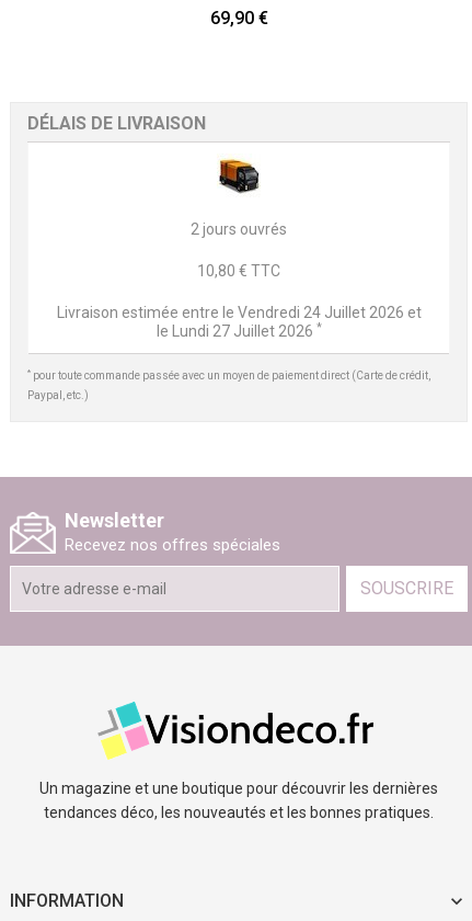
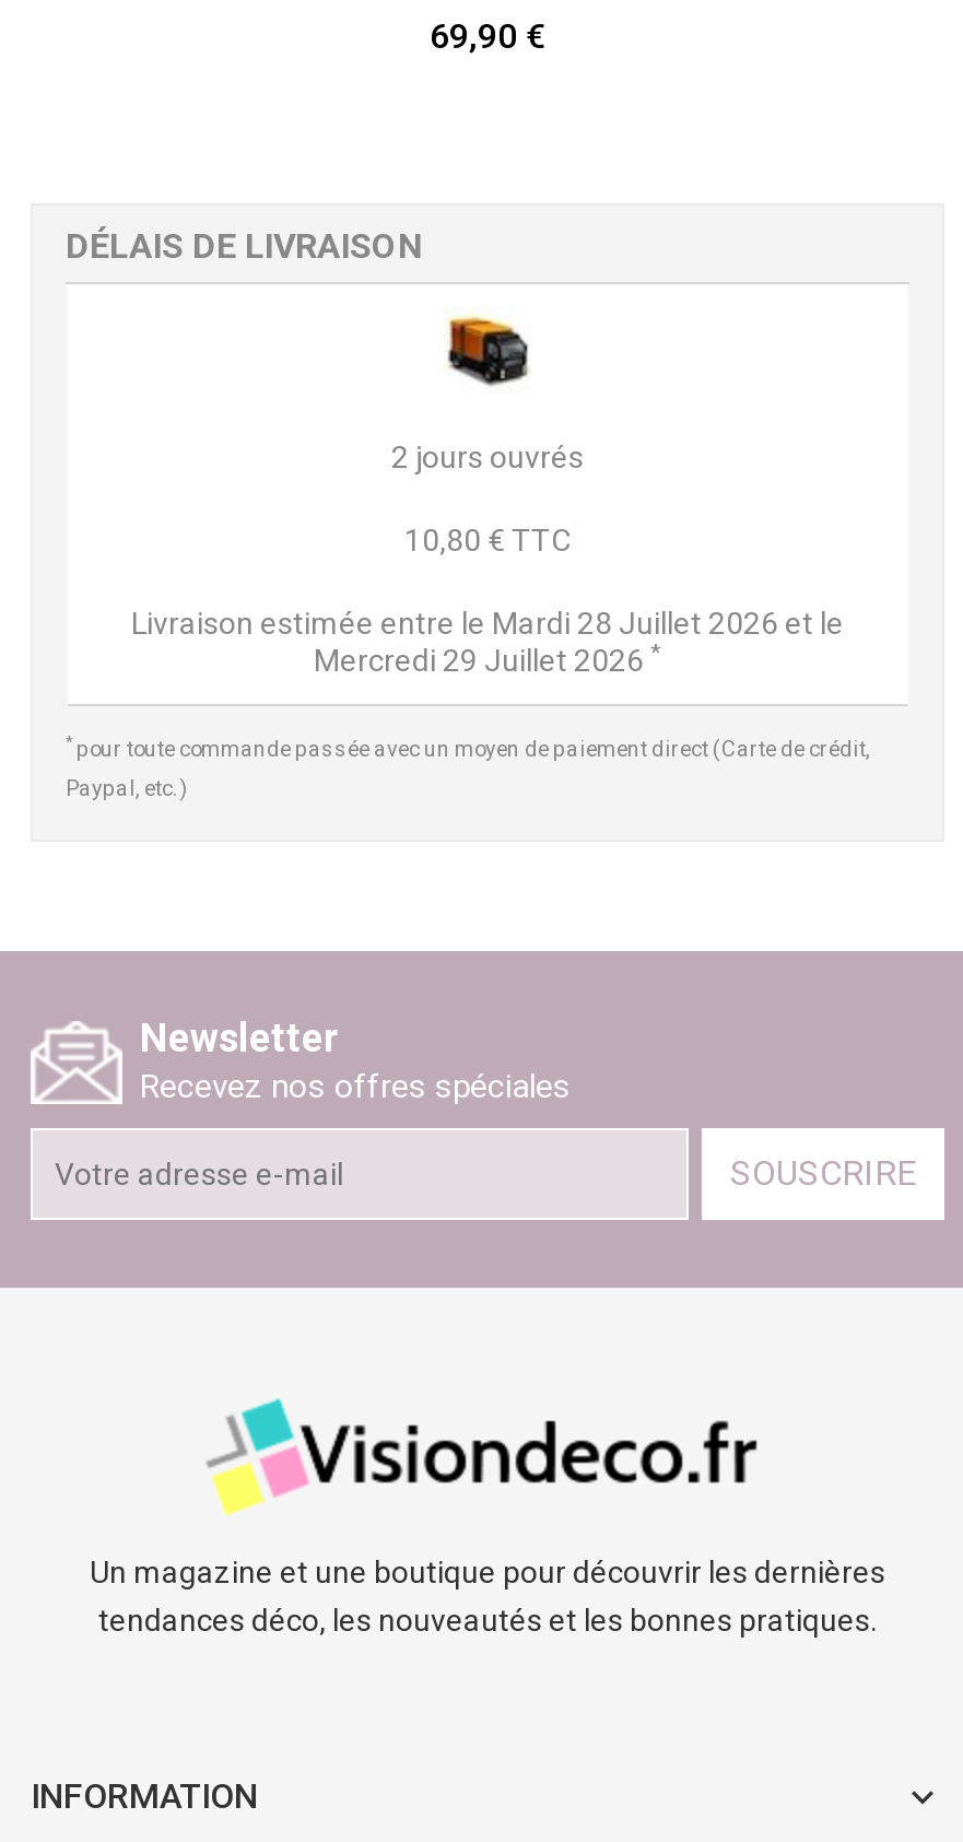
- Livraison estimée entre le Vendredi 24 Juillet 2026 et
- le Lundi 27 Juillet 2026 *
+ Livraison estimée entre le Mardi 28 Juillet 2026 et le
+ Mercredi 29 Juillet 2026 *
